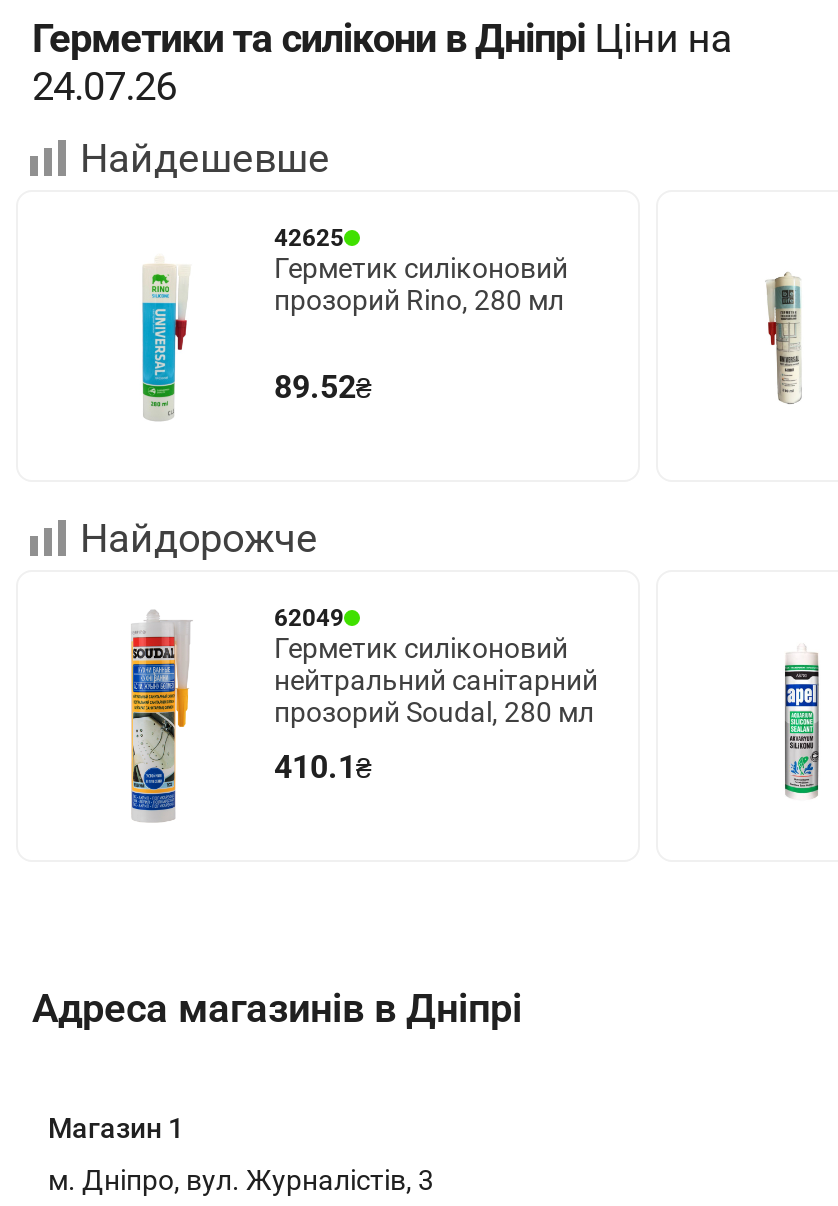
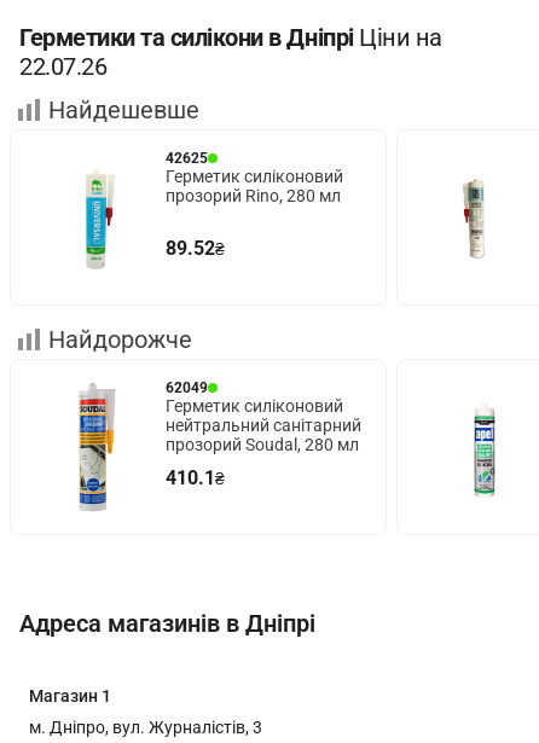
- 24.07.26
+ 22.07.26
